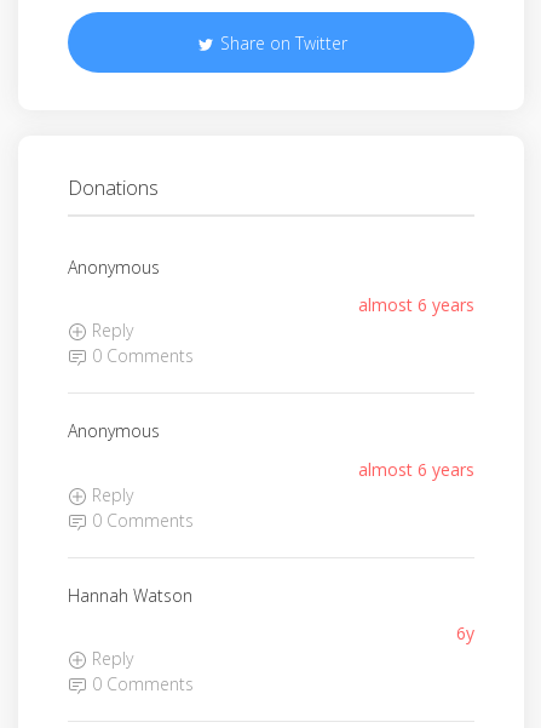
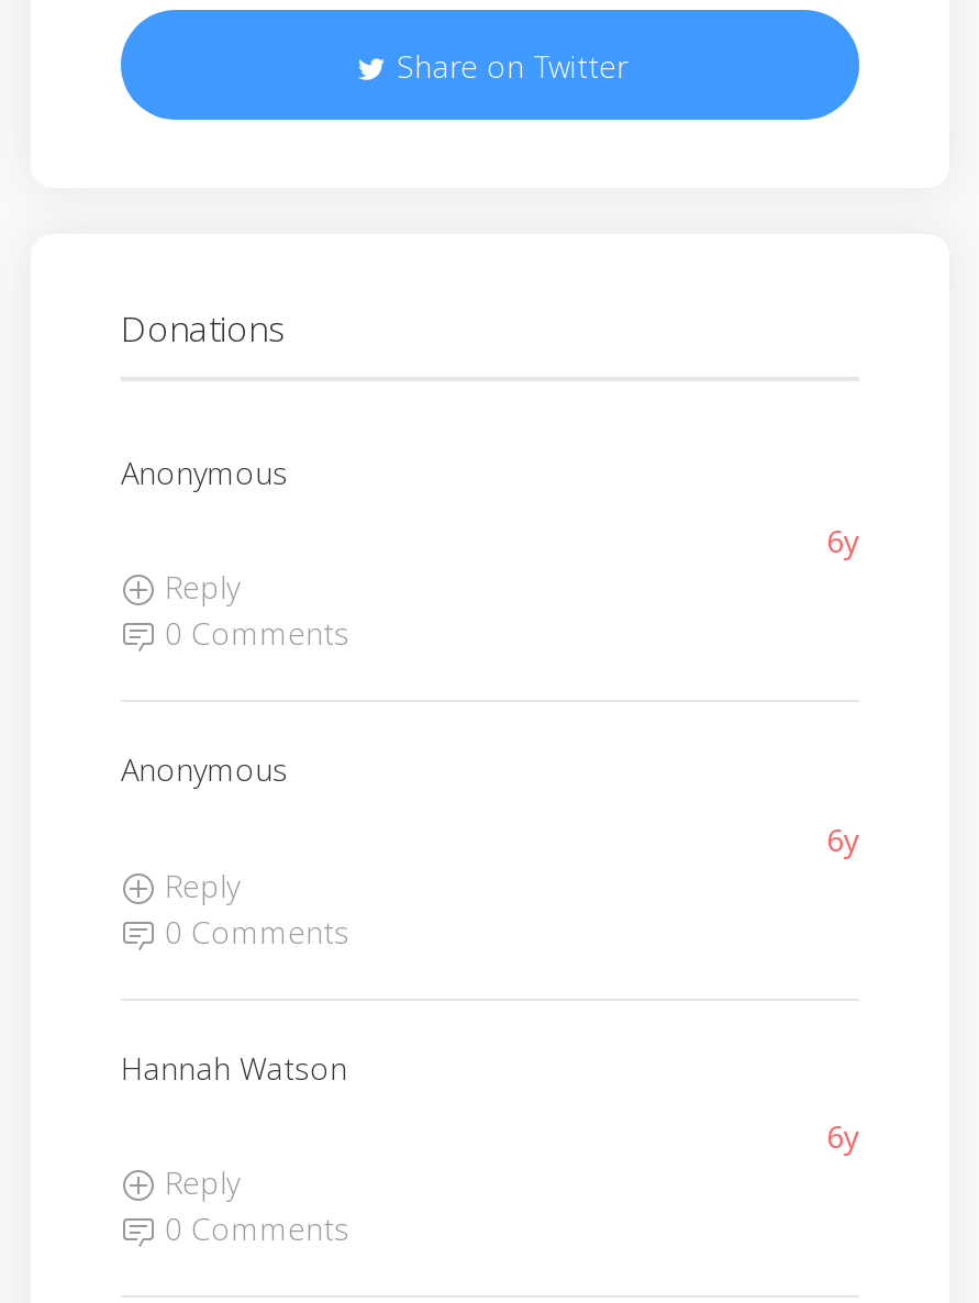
- almost 6 years
+ 6y

- almost 6 years
+ 6y
